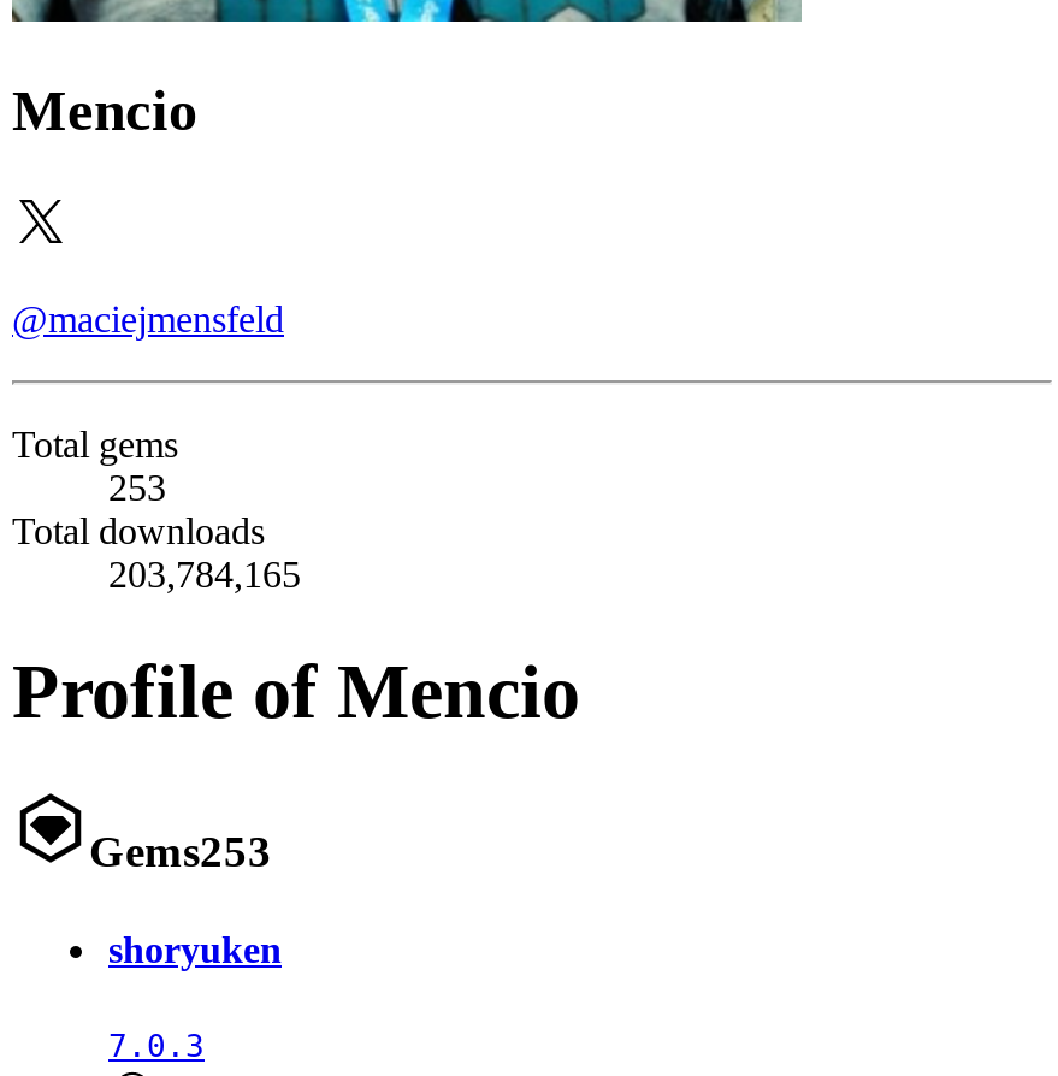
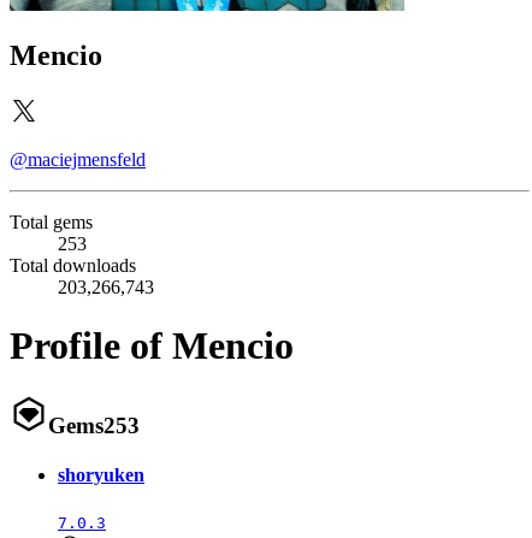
- 203,784,165
+ 203,266,743
